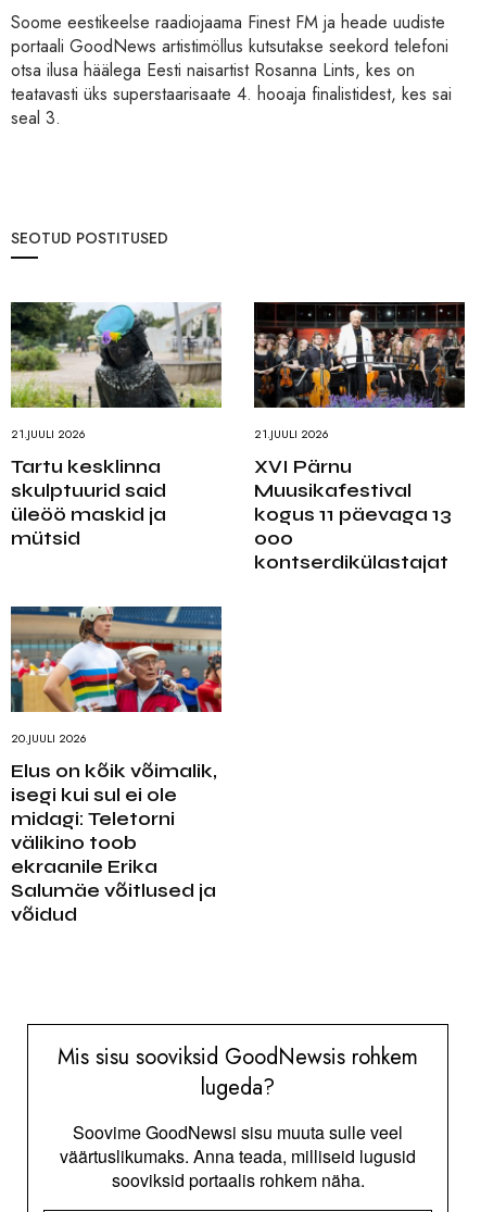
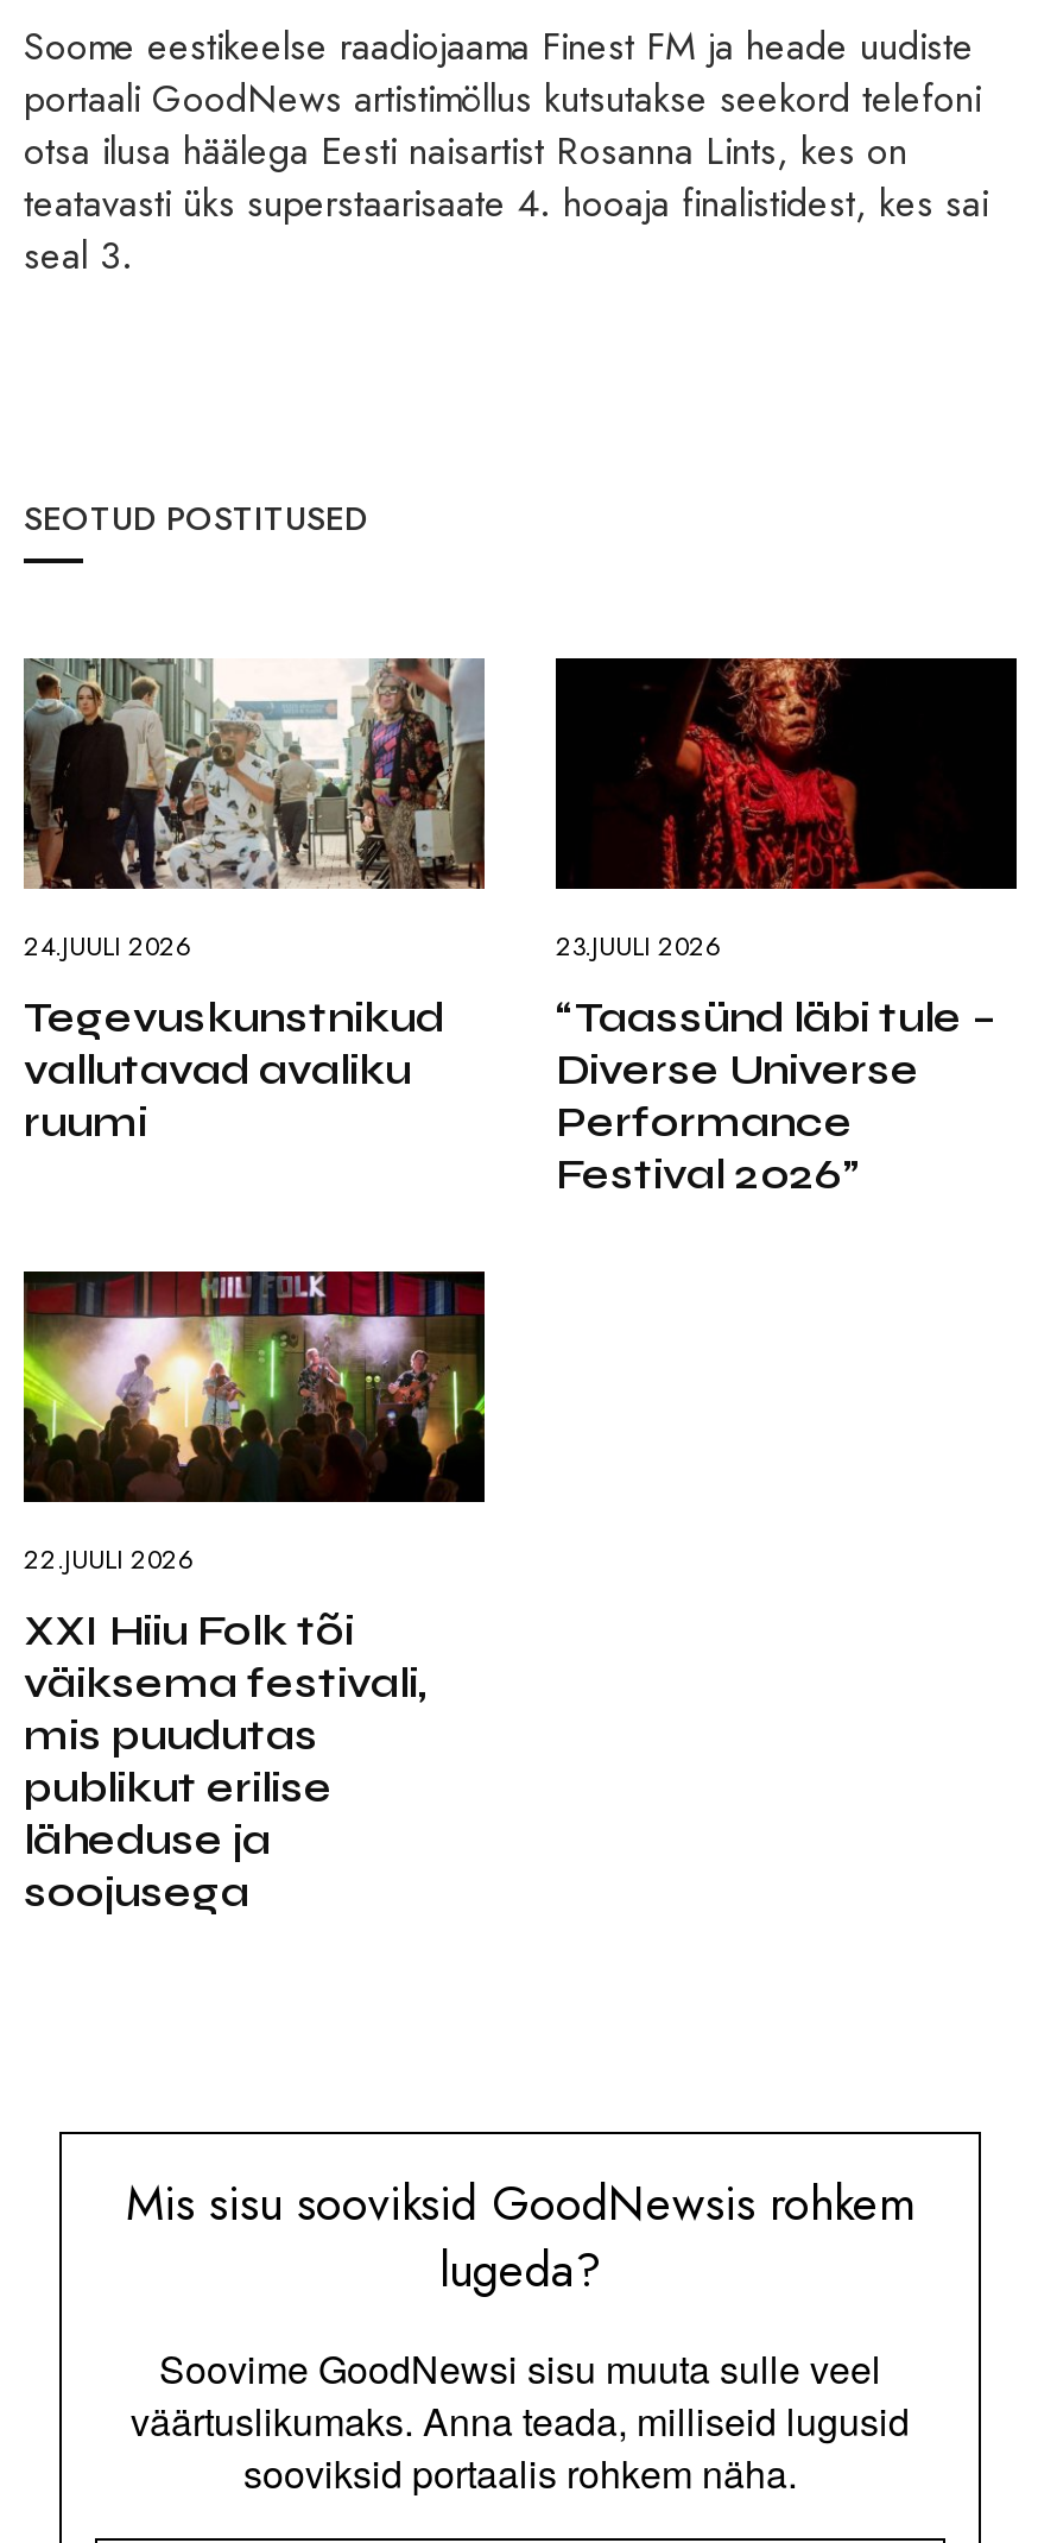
- [image]
- 21.JUULI 2026
+ [image]
+ 24.JUULI 2026

- [image]
- 21.JUULI 2026
+ [image]
+ 23.JUULI 2026

- Tartu kesklinna
- skulptuurid said
- üleöö maskid ja
- mütsid
+ Tegevuskunstnikud
+ vallutavad avaliku
+ ruumi

- XVI Pärnu
- Muusikafestival
- kogus 11 päevaga 13
- 000
- kontserdikülastajat
+ “Taassünd läbi tule –
+ Diverse Universe
+ Performance
+ Festival 2026”

- [image]
- 20.JUULI 2026
+ [image]
+ 22.JUULI 2026

- Elus on kõik võimalik,
- isegi kui sul ei ole
- midagi: Teletorni
- välikino toob
- ekraanile Erika
- Salumäe võitlused ja
- võidud
+ XXI Hiiu Folk tõi
+ väiksema festivali,
+ mis puudutas
+ publikut erilise
+ läheduse ja
+ soojusega
